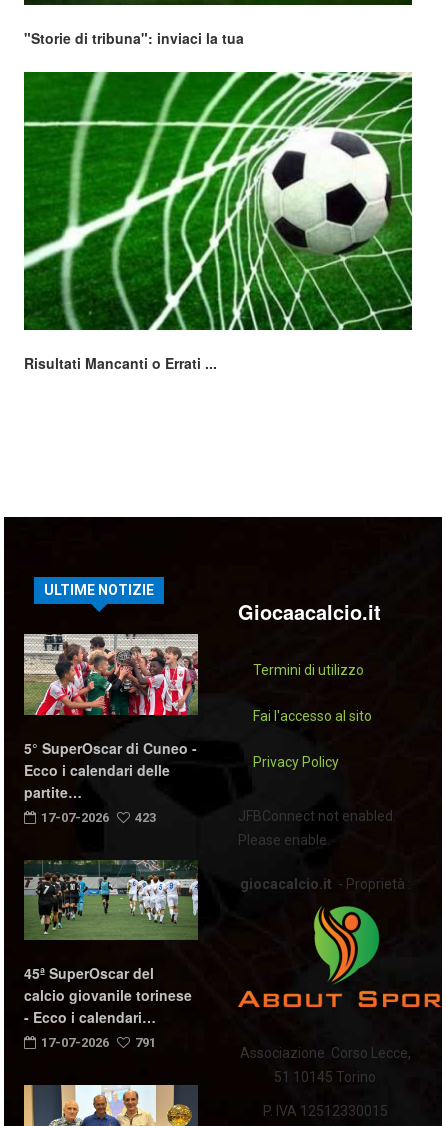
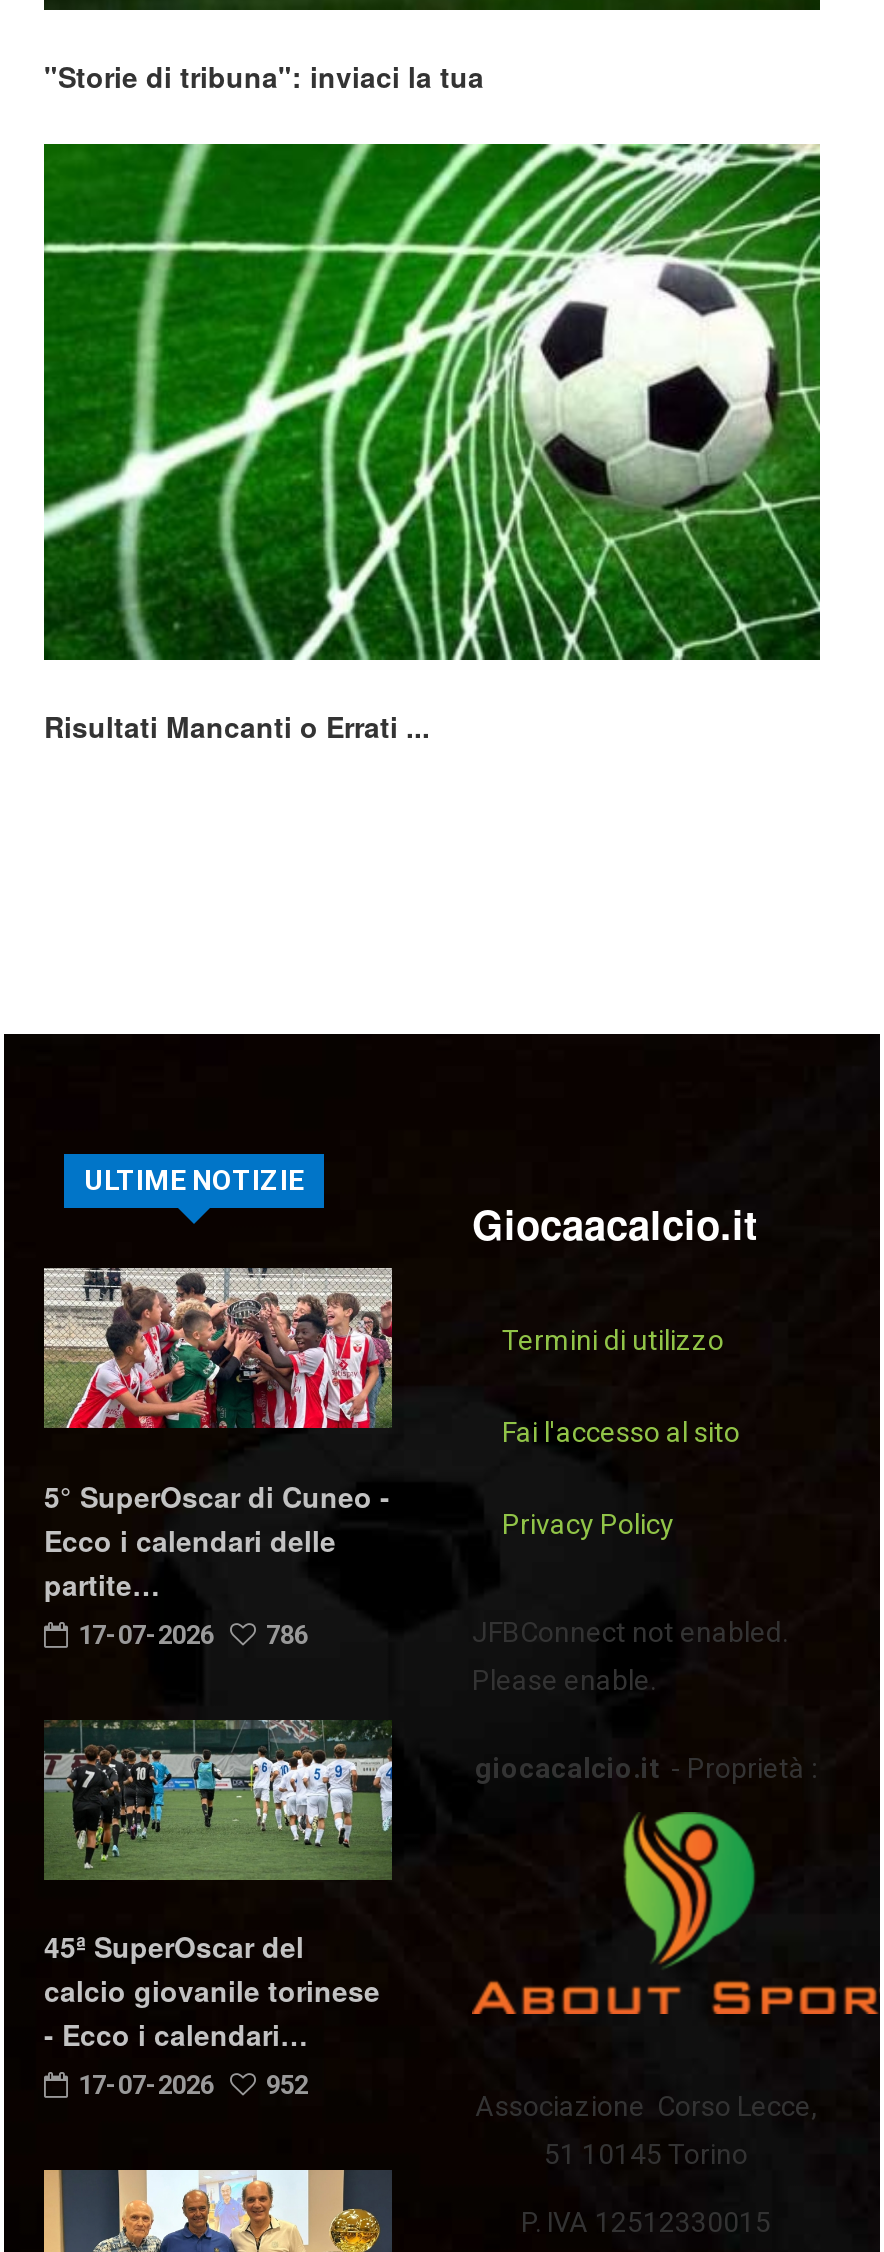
- 17-07-2026 423
+ 17-07-2026 786

- 17-07-2026 791
+ 17-07-2026 952
